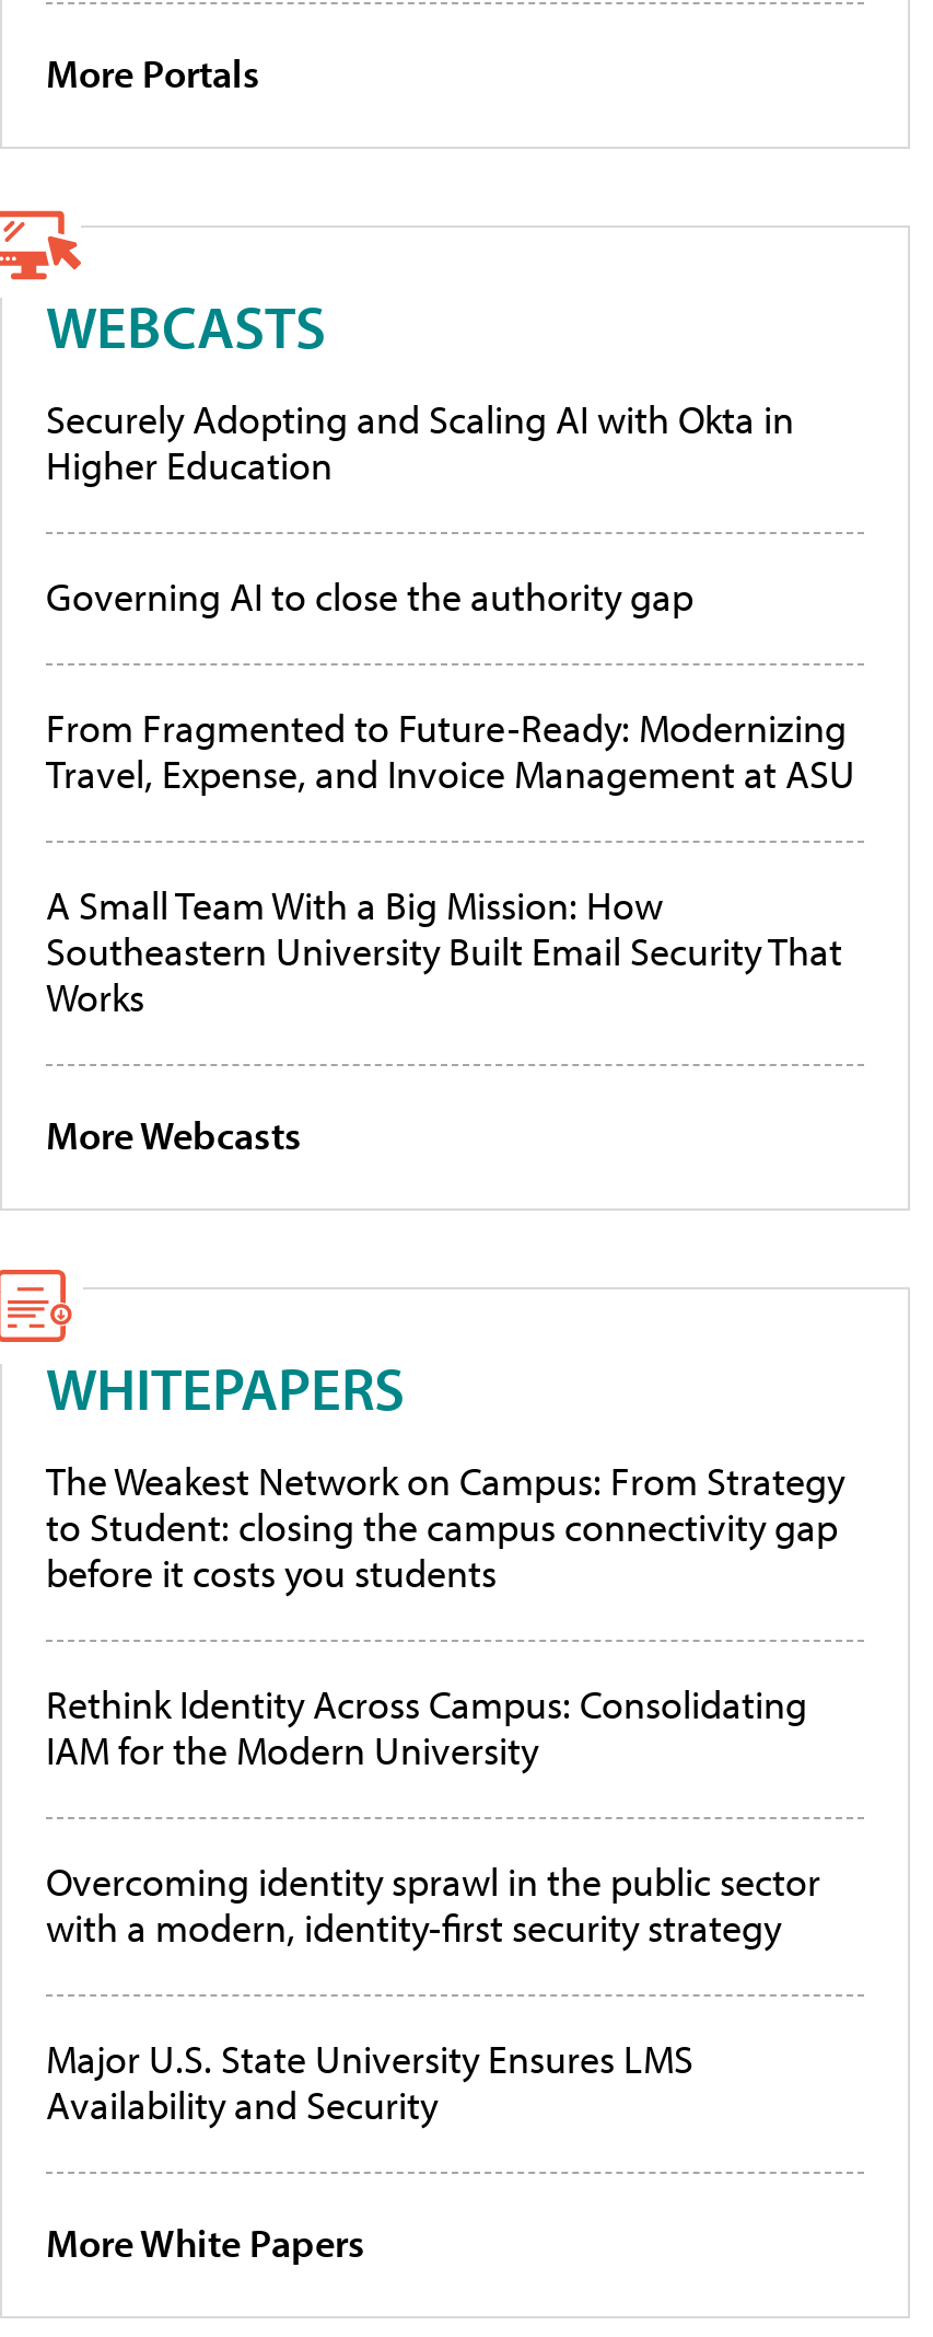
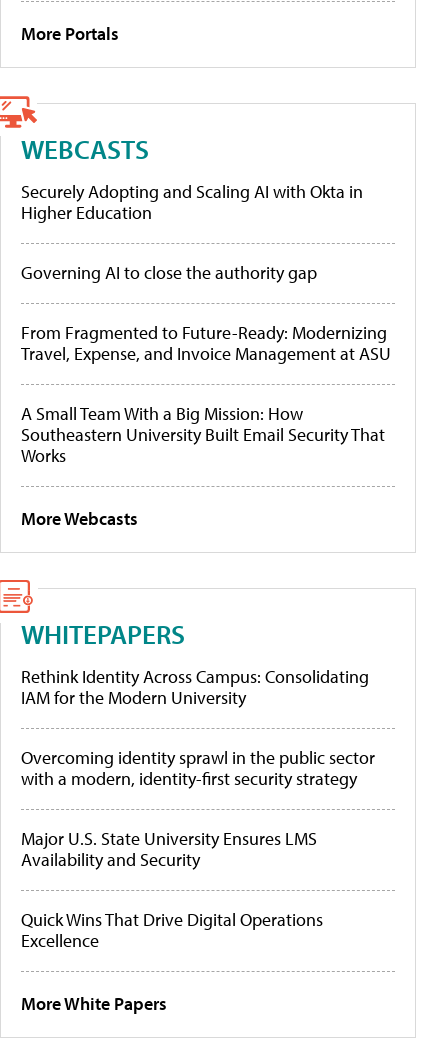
- The Weakest Network on Campus: From Strategy
- to Student: closing the campus connectivity gap
- before it costs you students

moved up: Rethink Identity Across Campus: Consolidating | IAM for the Modern University | Overcoming identity sprawl in the public sector | with a modern, identity-first security strategy | Major U.S. State University Ensures LMS | Availability and Security

+ Quick Wins That Drive Digital Operations
+ Excellence
